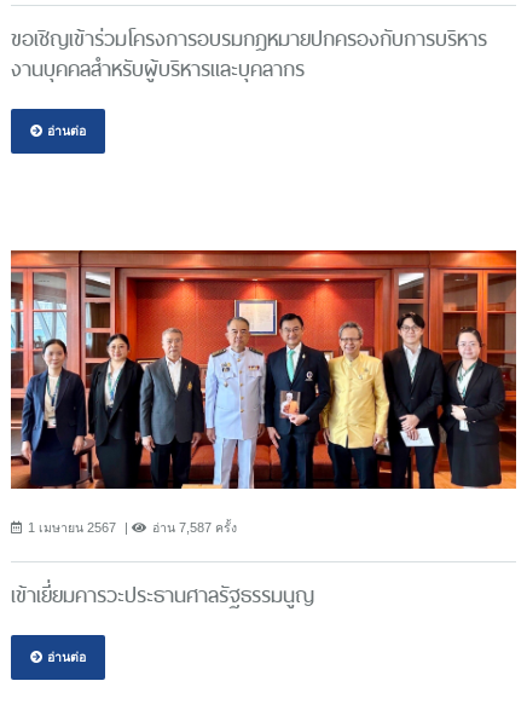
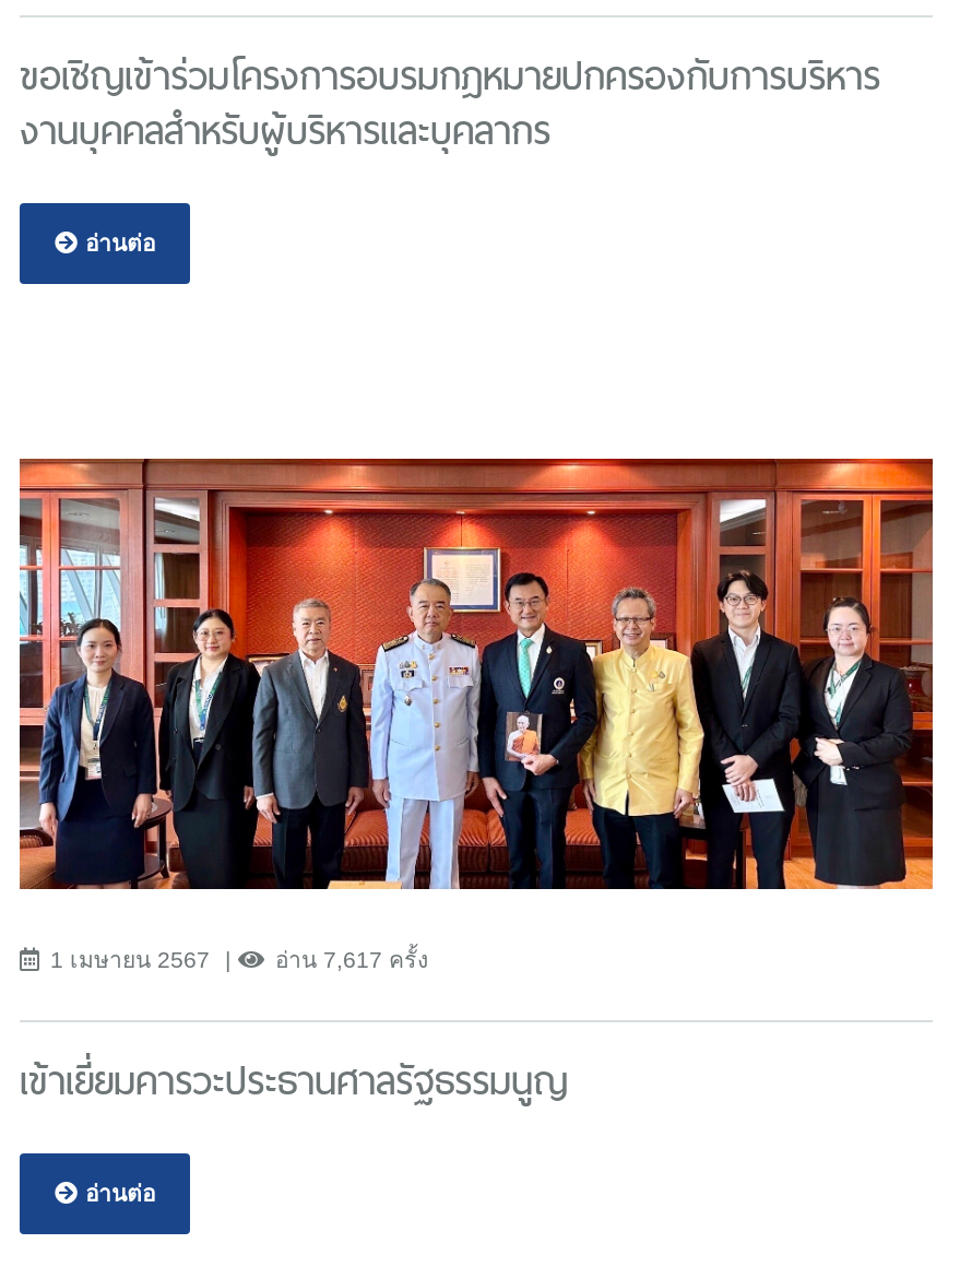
- อ่าน 7,587 ครั้ง
+ อ่าน 7,617 ครั้ง
